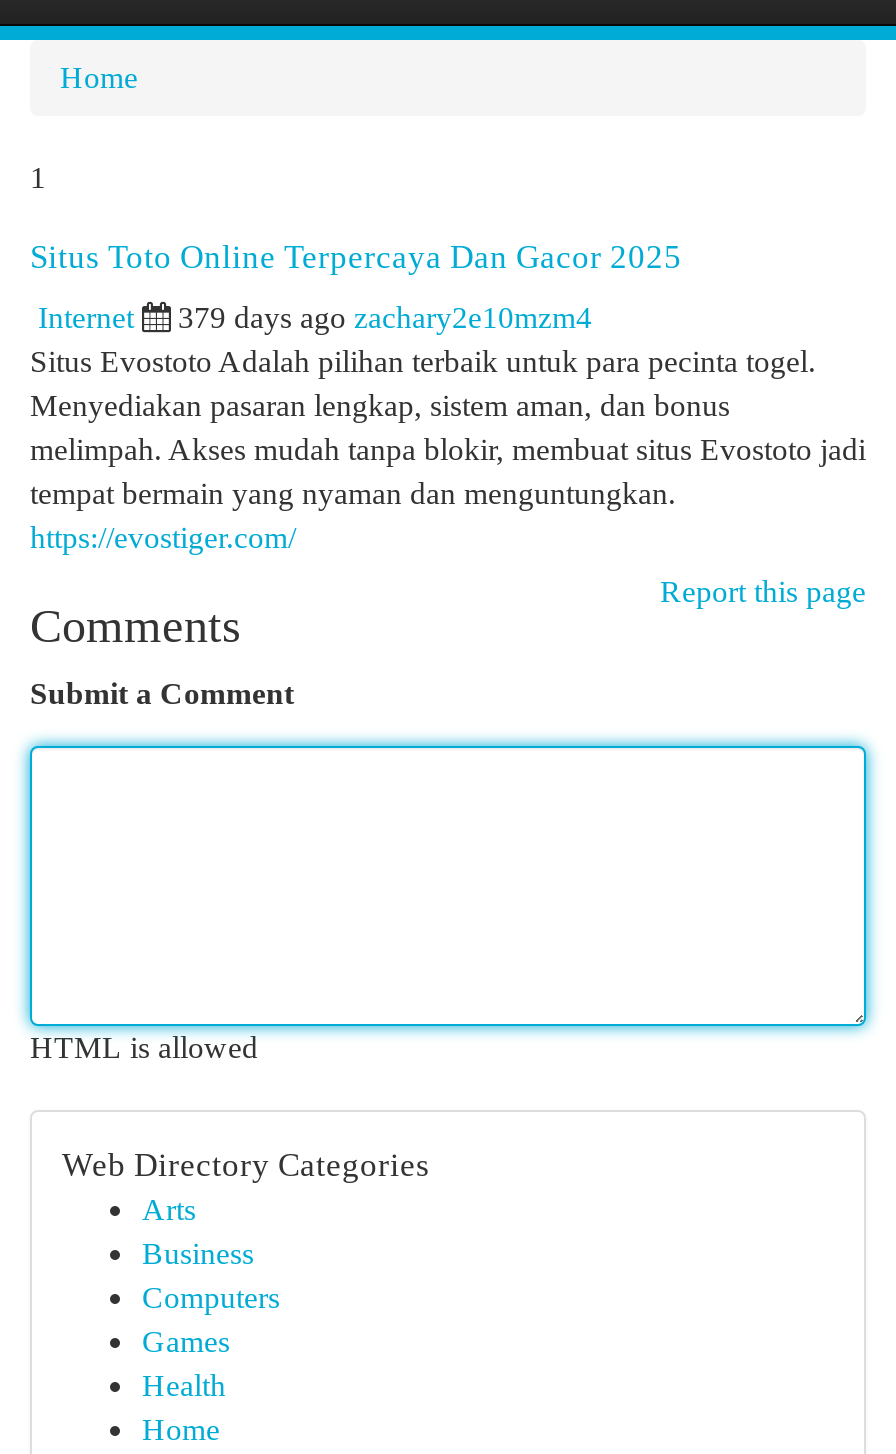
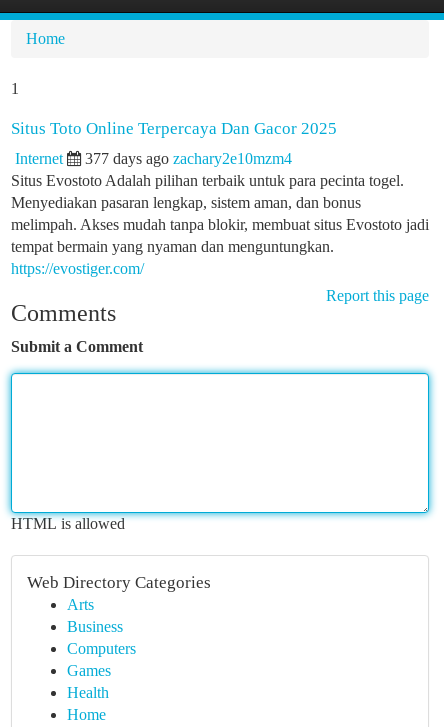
- 379 days ago zachary2e10mzm4
+ 377 days ago zachary2e10mzm4
